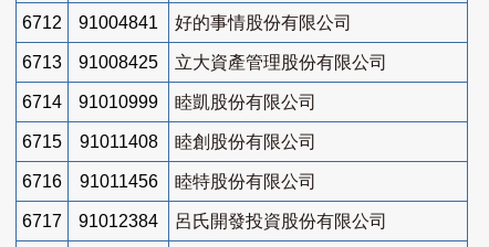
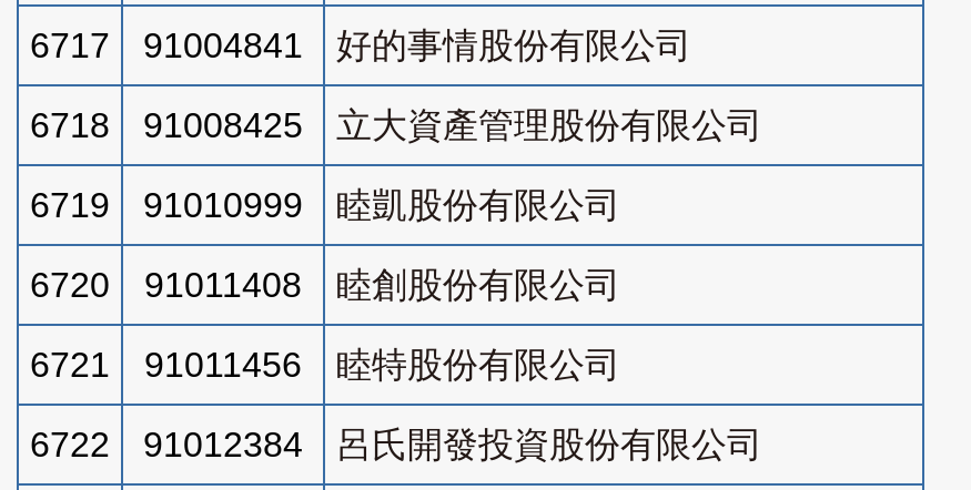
- 6712 91004841 好的事情股份有限公司
+ 6717 91004841 好的事情股份有限公司

- 6713 91008425 立大資產管理股份有限公司
+ 6718 91008425 立大資產管理股份有限公司

- 6714 91010999 睦凱股份有限公司
+ 6719 91010999 睦凱股份有限公司

- 6715 91011408 睦創股份有限公司
+ 6720 91011408 睦創股份有限公司

- 6716 91011456 睦特股份有限公司
+ 6721 91011456 睦特股份有限公司

- 6717 91012384 呂氏開發投資股份有限公司
+ 6722 91012384 呂氏開發投資股份有限公司
